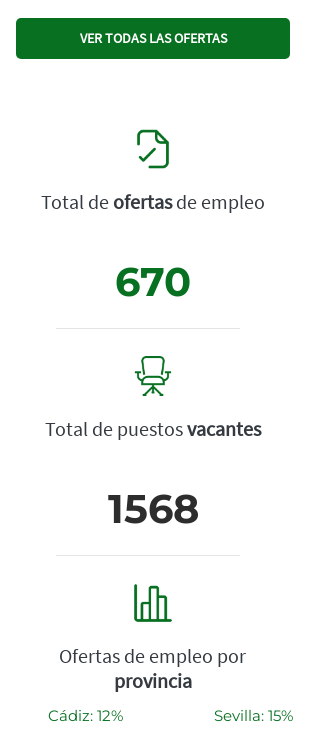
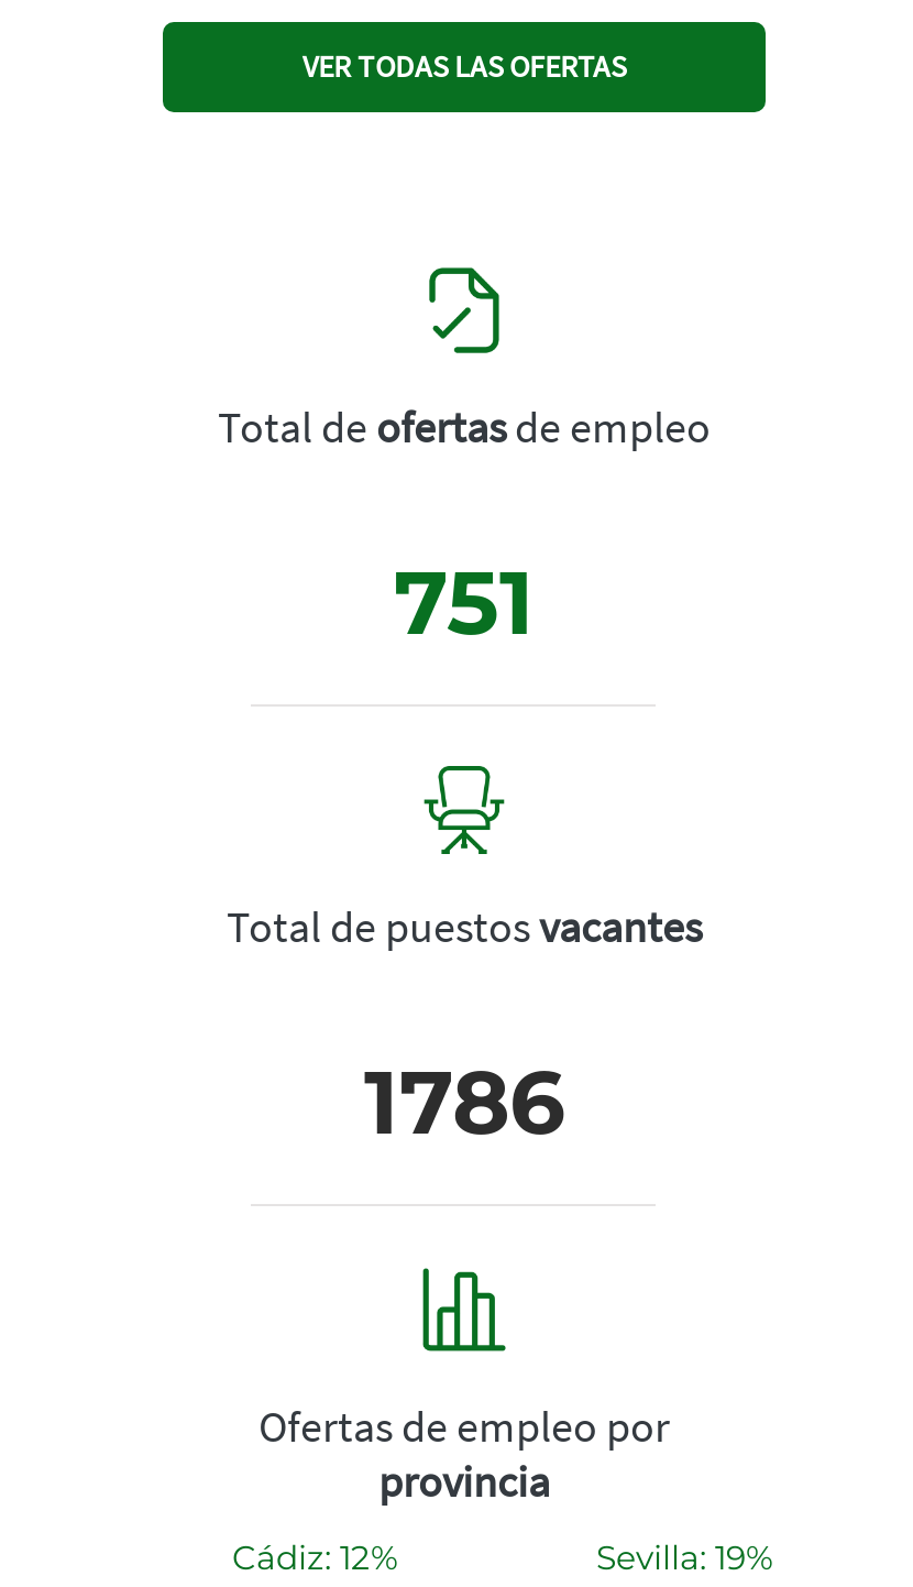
- 670
+ 751

- 1568
+ 1786

- Sevilla: 15%
+ Sevilla: 19%
